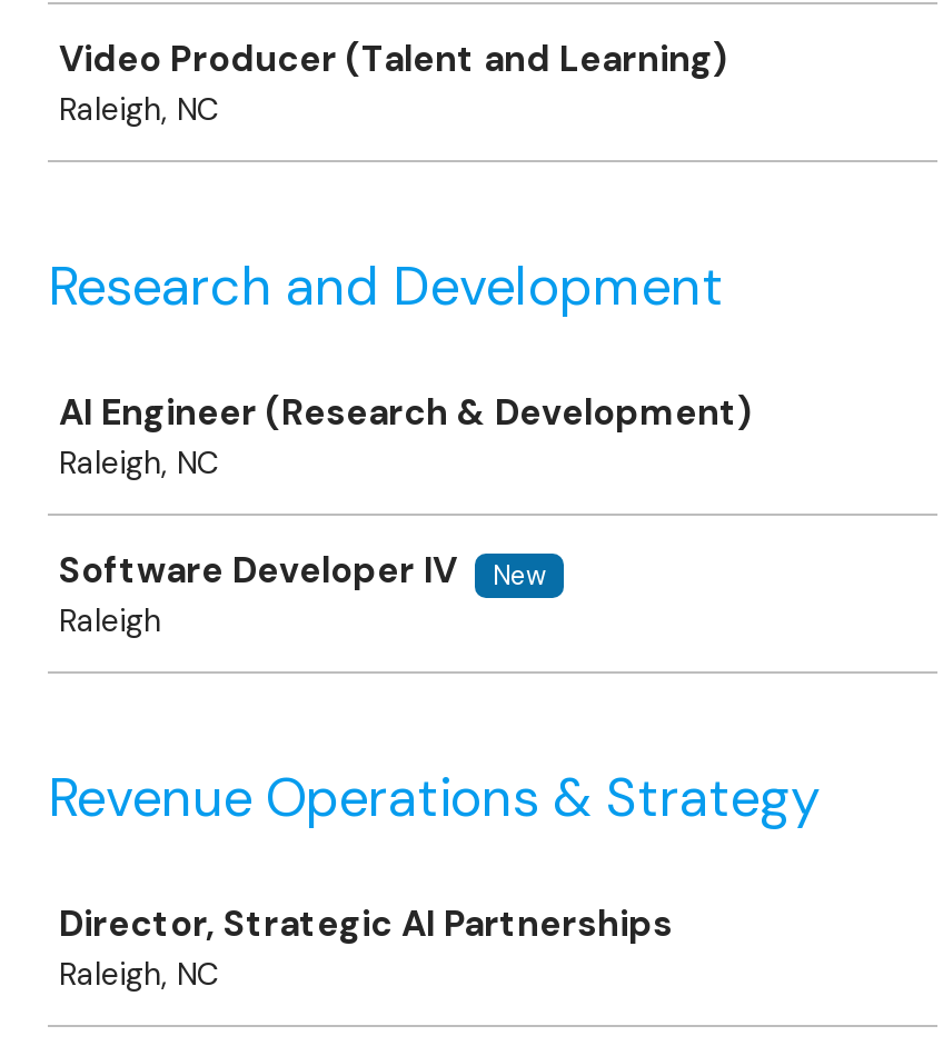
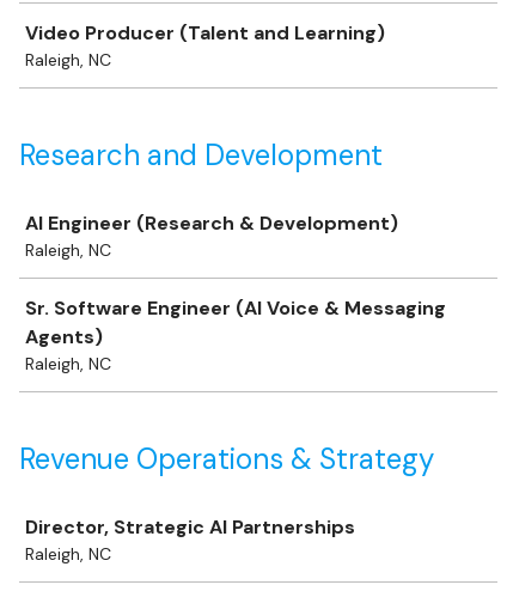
- Software Developer IV
- New
- Raleigh
+ Sr. Software Engineer (AI Voice & Messaging
+ Agents)
+ Raleigh, NC
